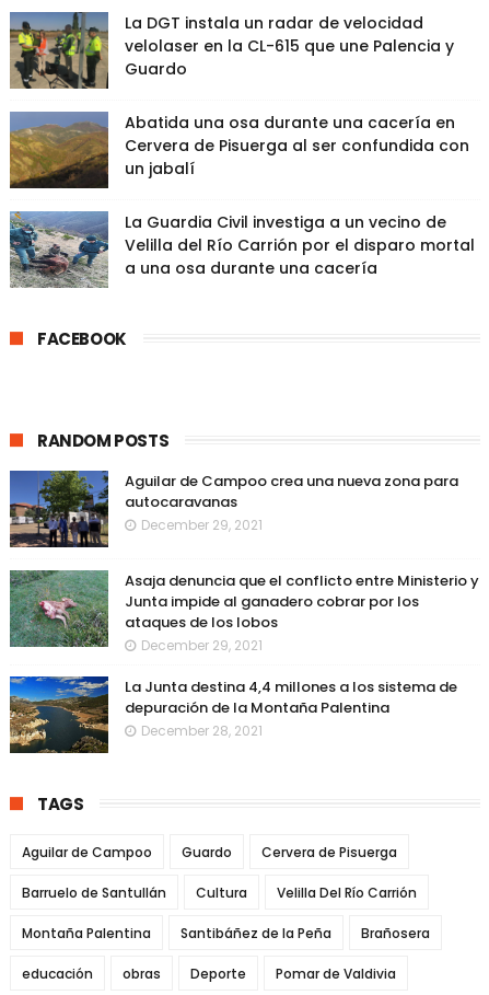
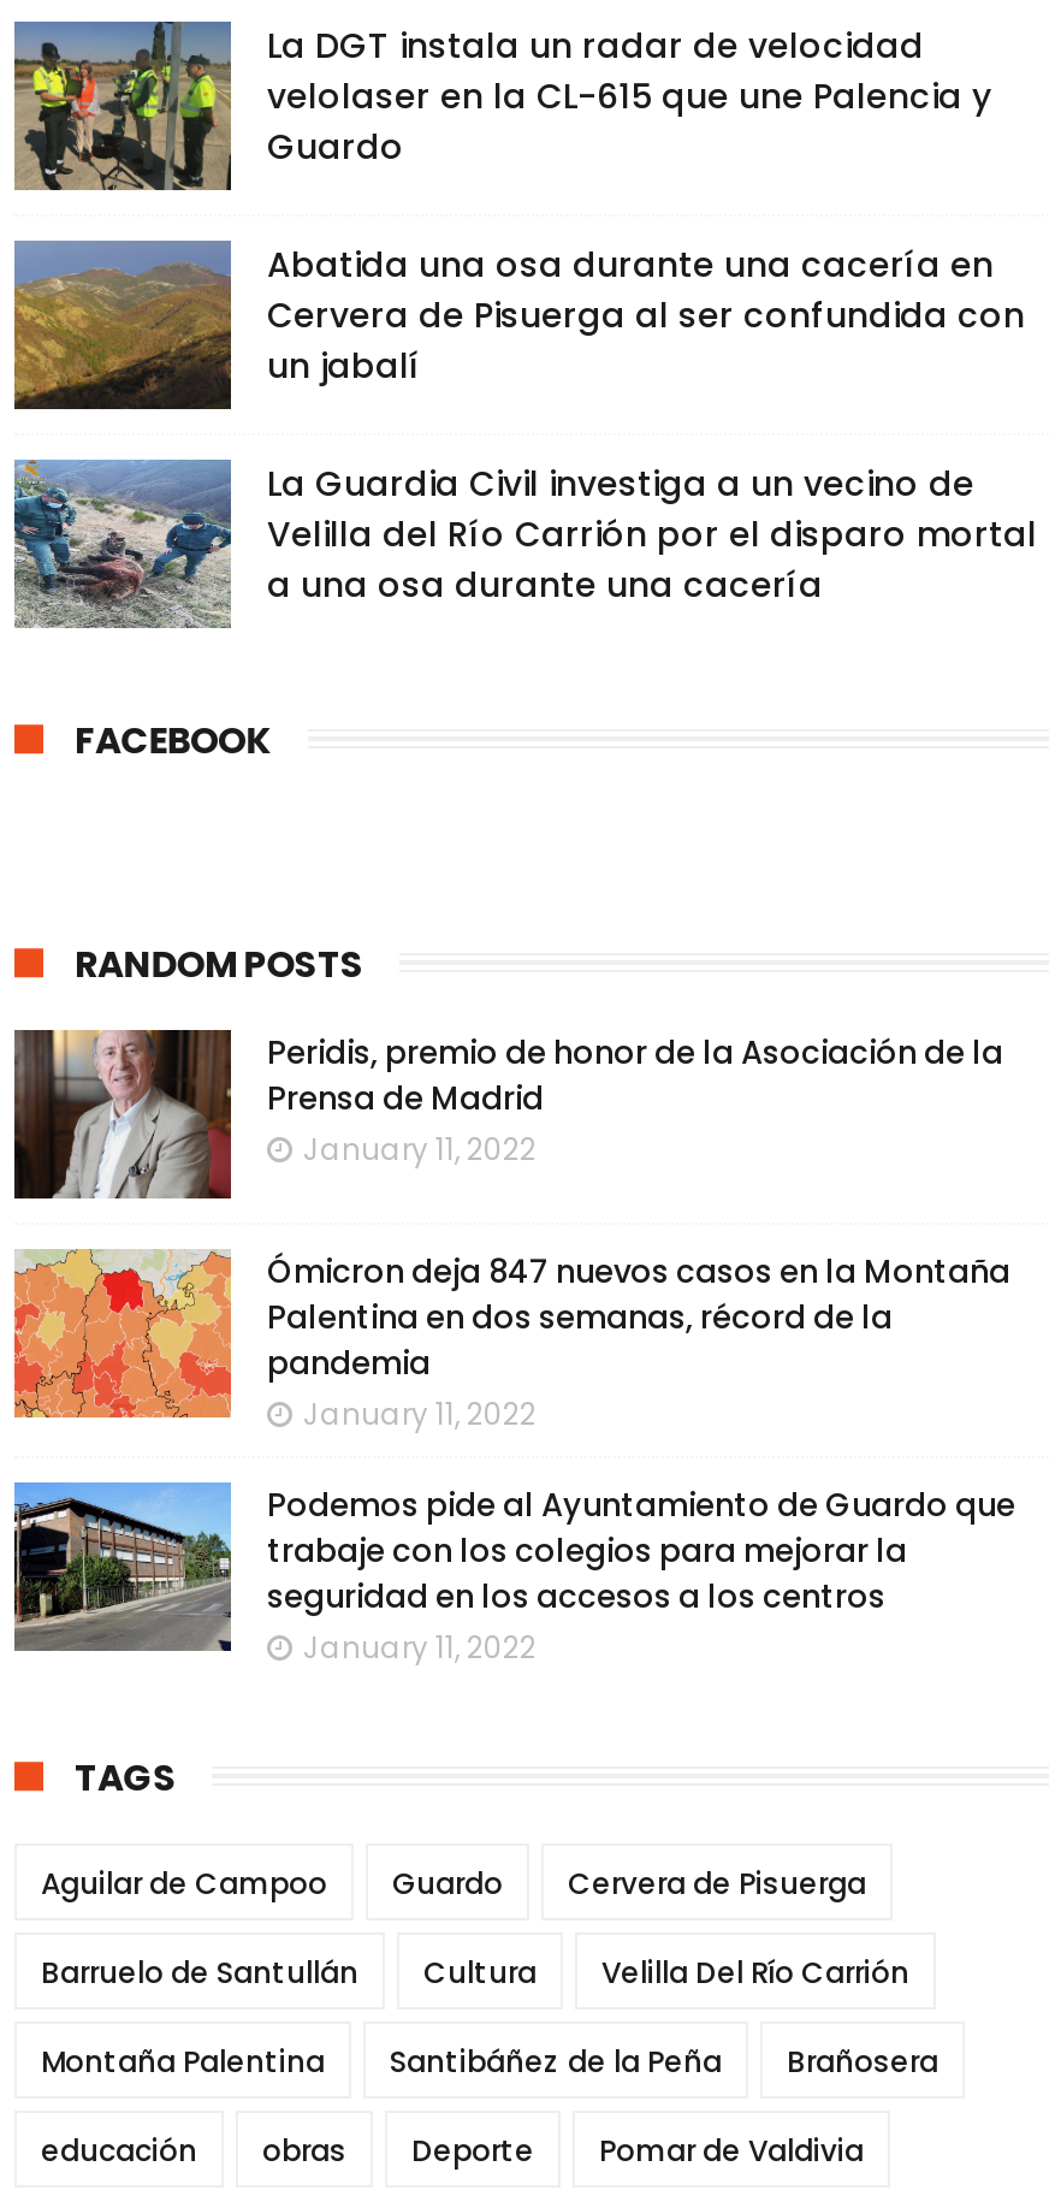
- [image]
- Aguilar de Campoo crea una nueva zona para
- autocaravanas
- December 29, 2021
+ [image]
+ Peridis, premio de honor de la Asociación de la
+ Prensa de Madrid
+ January 11, 2022

- [image]
- Asaja denuncia que el conflicto entre Ministerio y
- Junta impide al ganadero cobrar por los
- ataques de los lobos
- December 29, 2021
+ [image]
+ Ómicron deja 847 nuevos casos en la Montaña
+ Palentina en dos semanas, récord de la
+ pandemia
+ January 11, 2022

- [image]
- La Junta destina 4,4 millones a los sistema de
- depuración de la Montaña Palentina
- December 28, 2021
+ [image]
+ Podemos pide al Ayuntamiento de Guardo que
+ trabaje con los colegios para mejorar la
+ seguridad en los accesos a los centros
+ January 11, 2022
